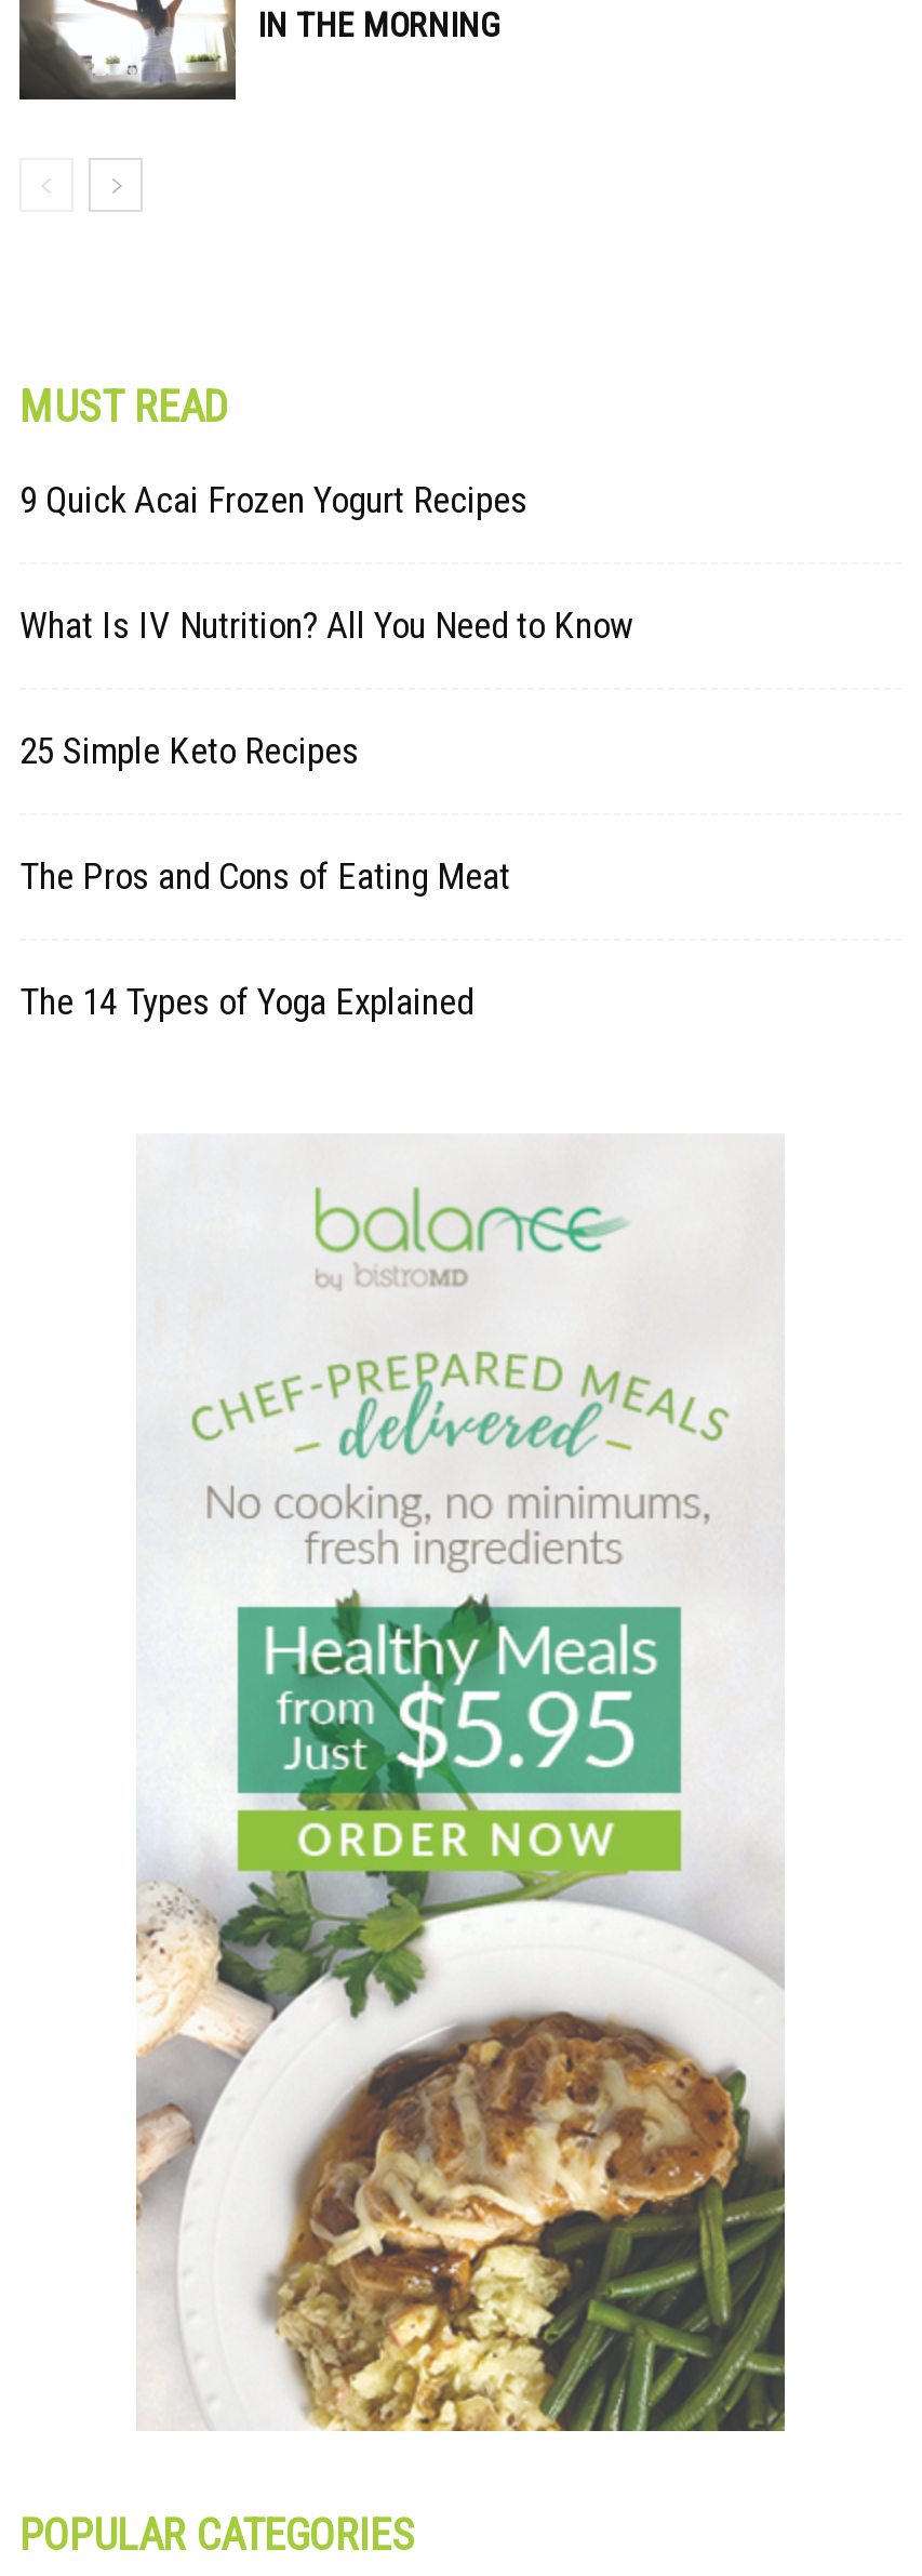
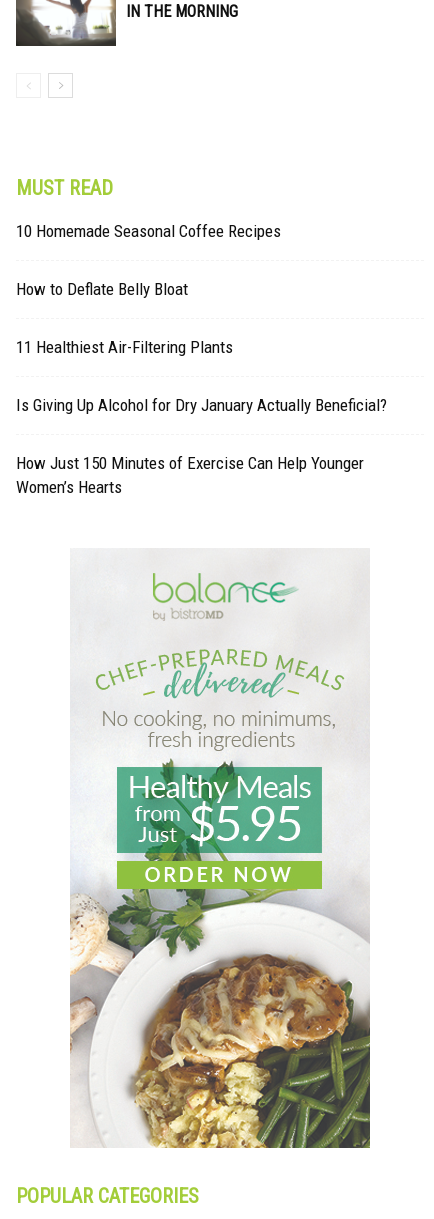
- 9 Quick Acai Frozen Yogurt Recipes
+ 10 Homemade Seasonal Coffee Recipes

- What Is IV Nutrition? All You Need to Know
+ How to Deflate Belly Bloat

- 25 Simple Keto Recipes
+ 11 Healthiest Air-Filtering Plants

- The Pros and Cons of Eating Meat
+ Is Giving Up Alcohol for Dry January Actually Beneficial?

- The 14 Types of Yoga Explained
+ How Just 150 Minutes of Exercise Can Help Younger
+ Women’s Hearts
